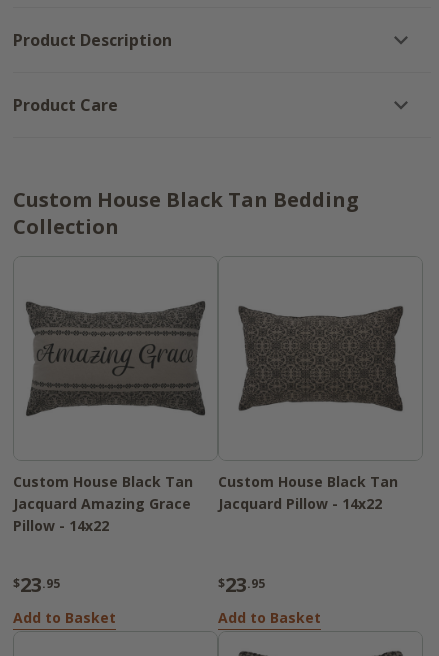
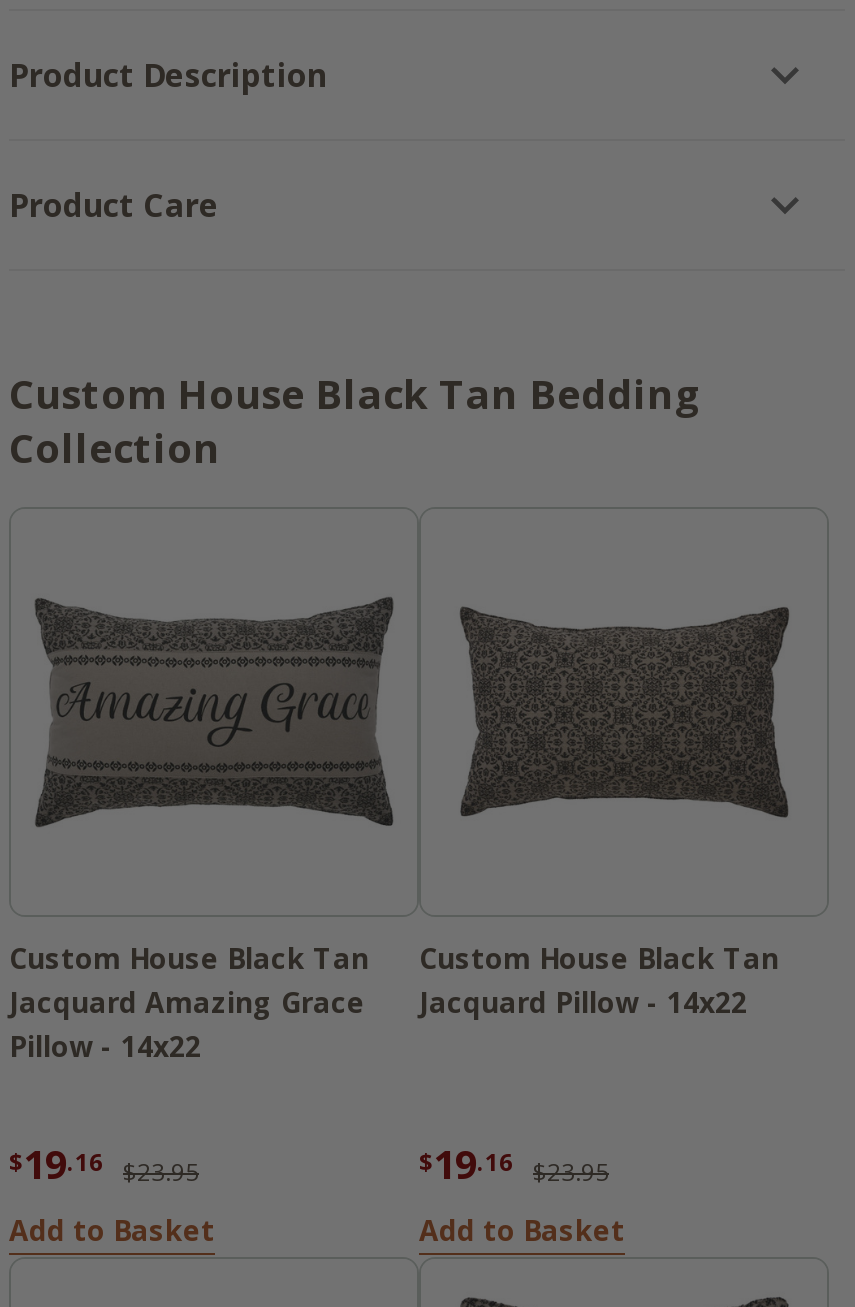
- $23.95
+ $19.16 $23.95

- $23.95
+ $19.16 $23.95
